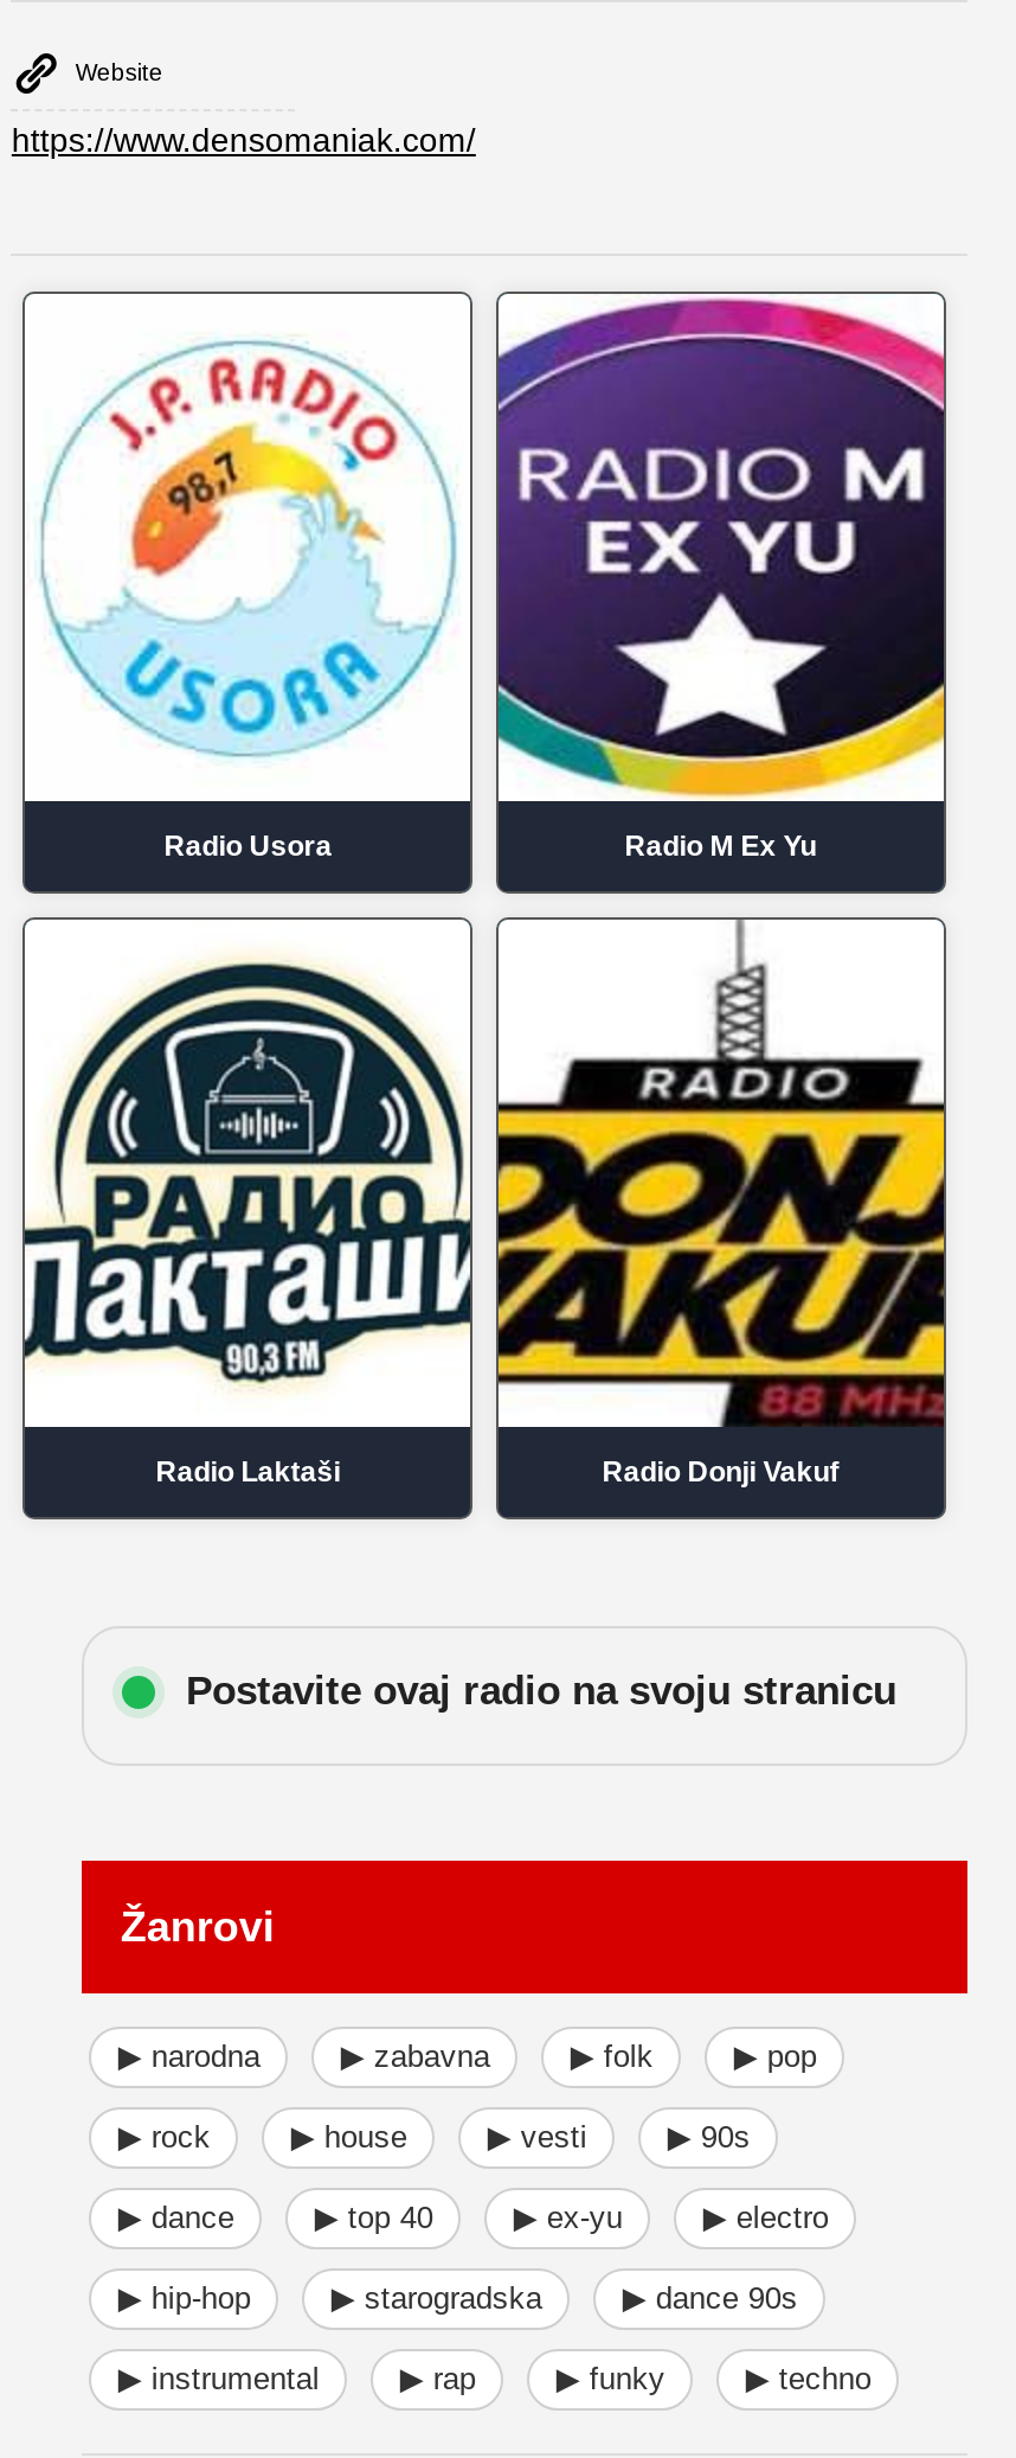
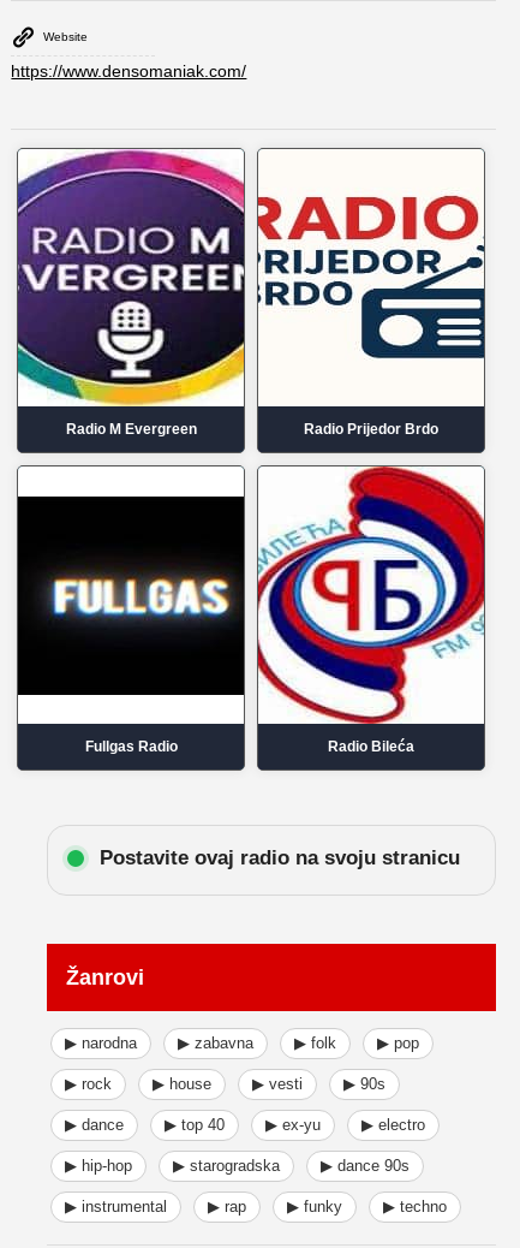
- [image]
- Radio Usora
- Radio M Ex Yu
+ [image]
+ Radio M Evergreen
+ Radio Prijedor Brdo

- [image]
+ [image]

- [image]
- Radio Laktaši
- Radio Donji Vakuf
+ [image]
+ Fullgas Radio
+ Radio Bileća

- [image]
+ [image]
